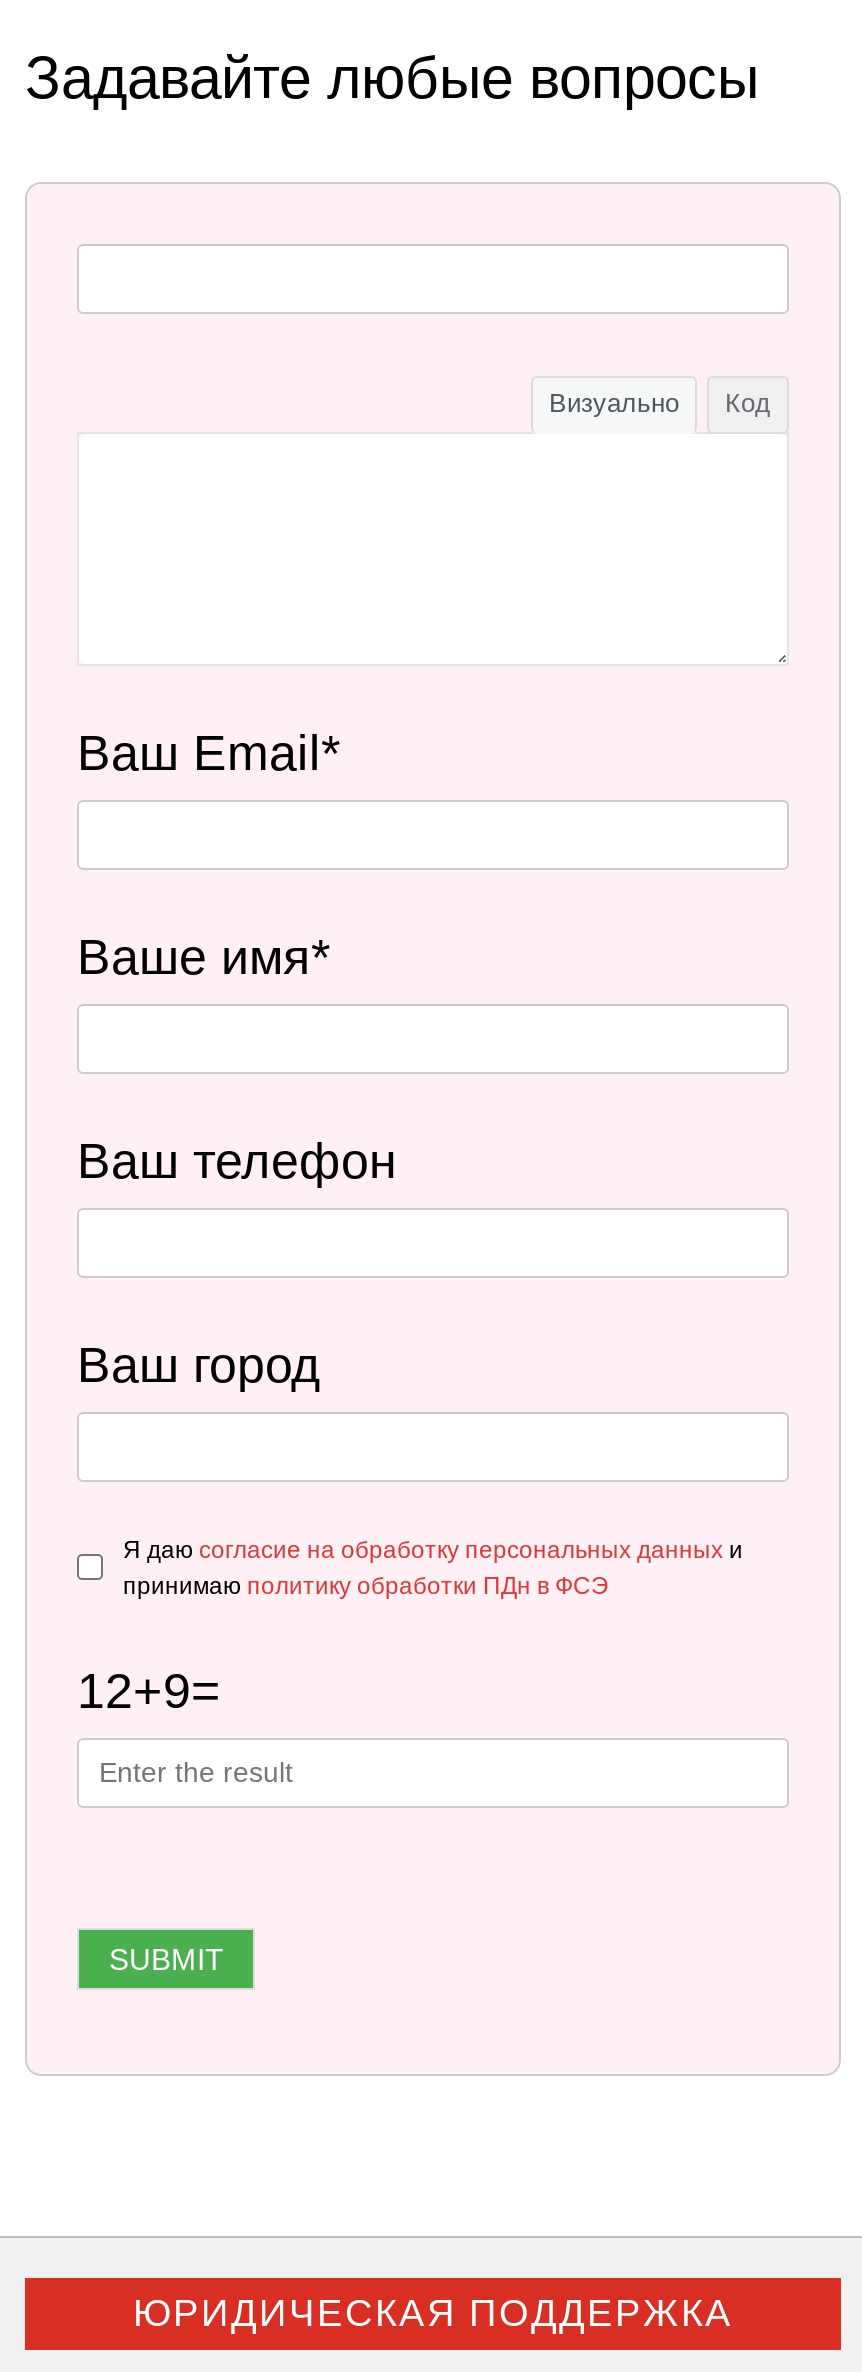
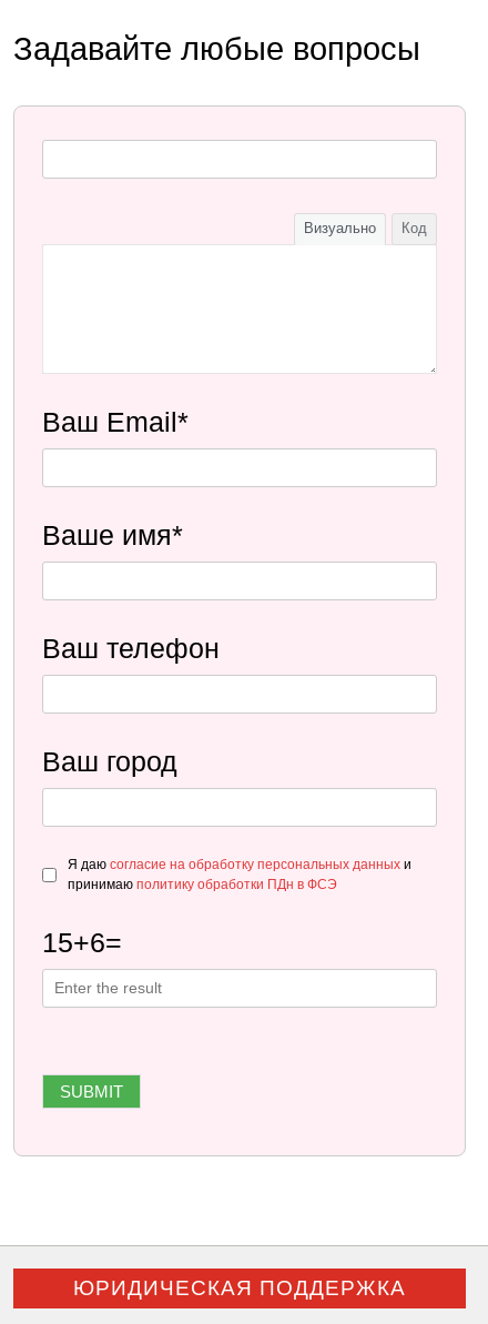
- 12+9=
+ 15+6=
